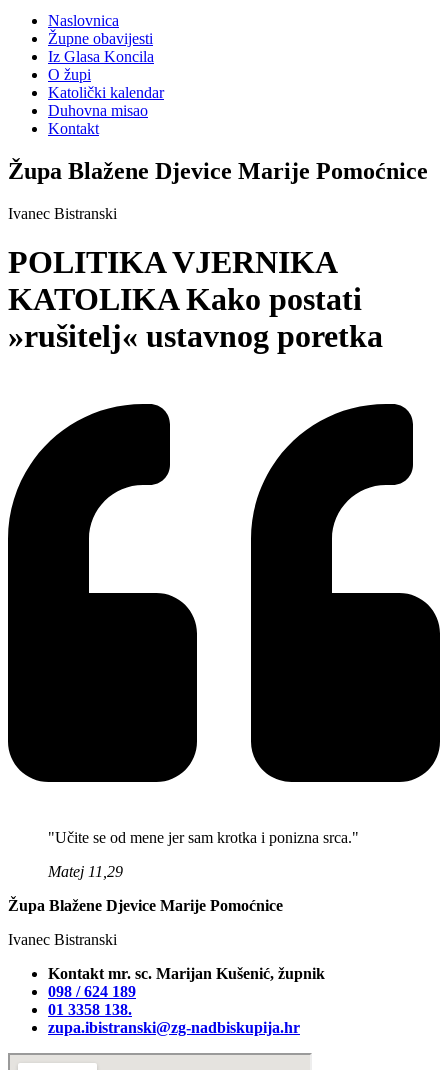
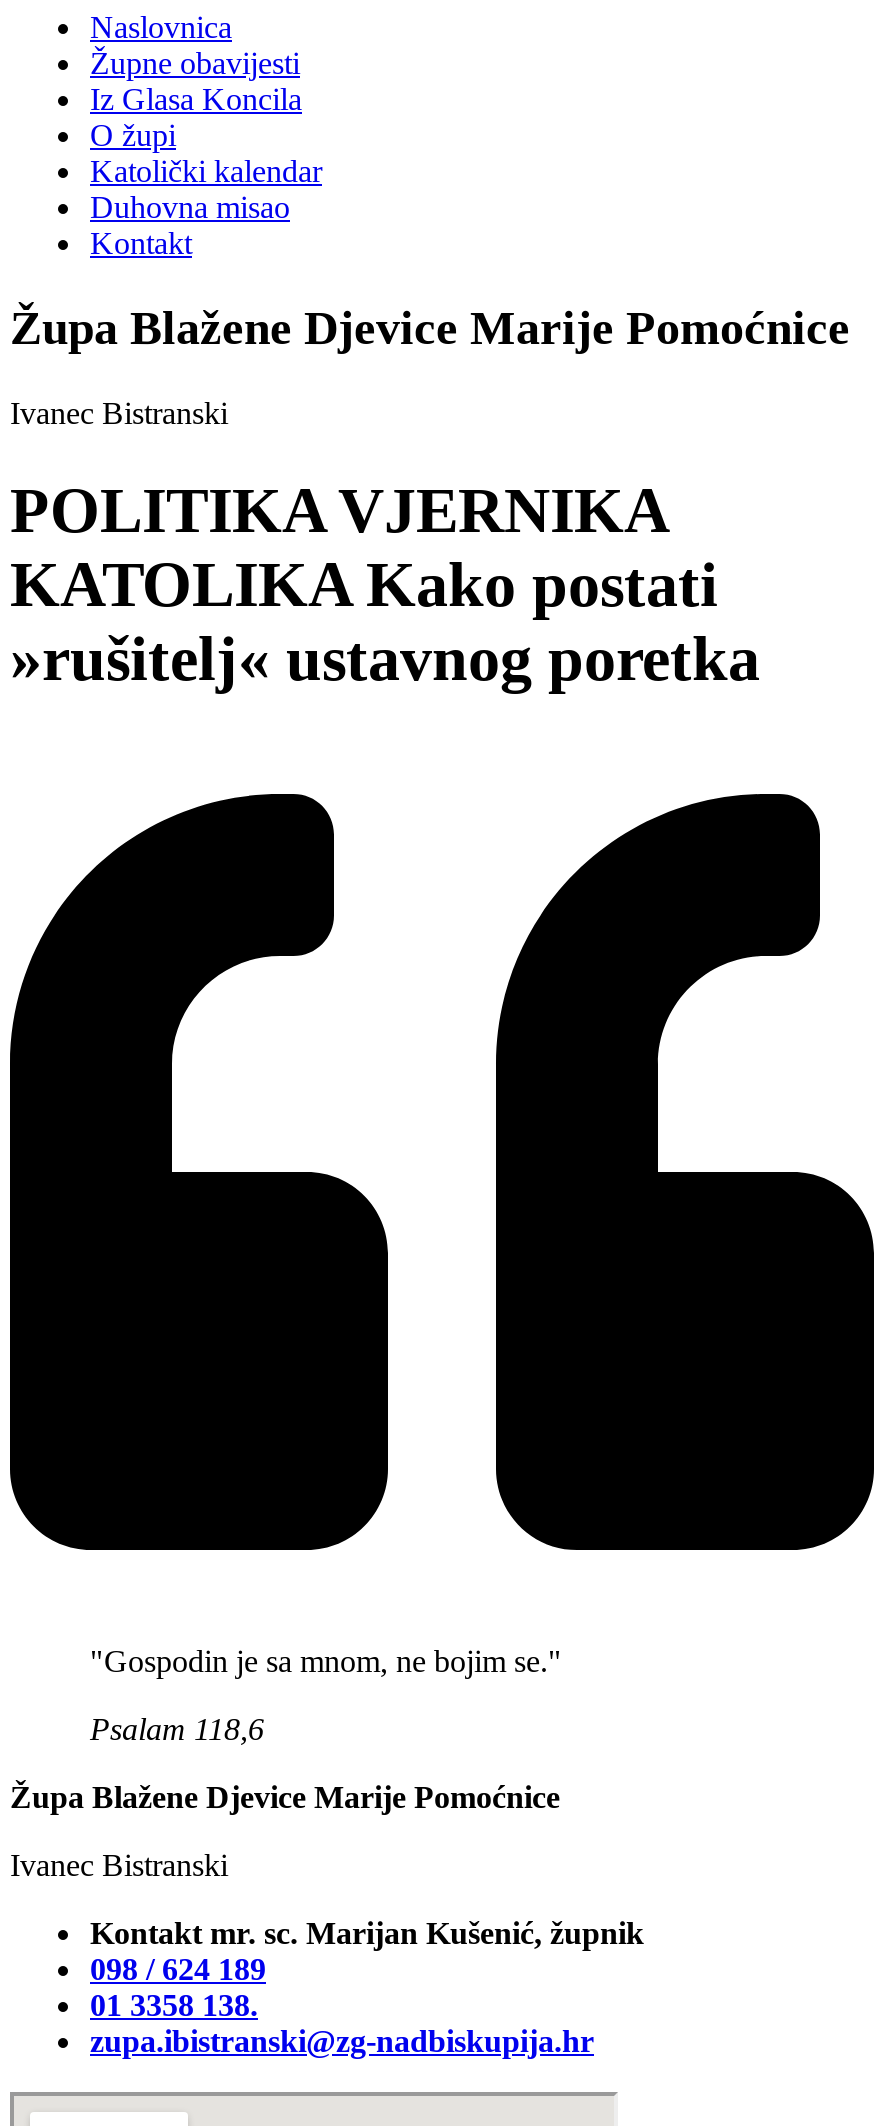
- "Učite se od mene jer sam krotka i ponizna srca."
+ "Gospodin je sa mnom, ne bojim se."

- Matej 11,29
+ Psalam 118,6
